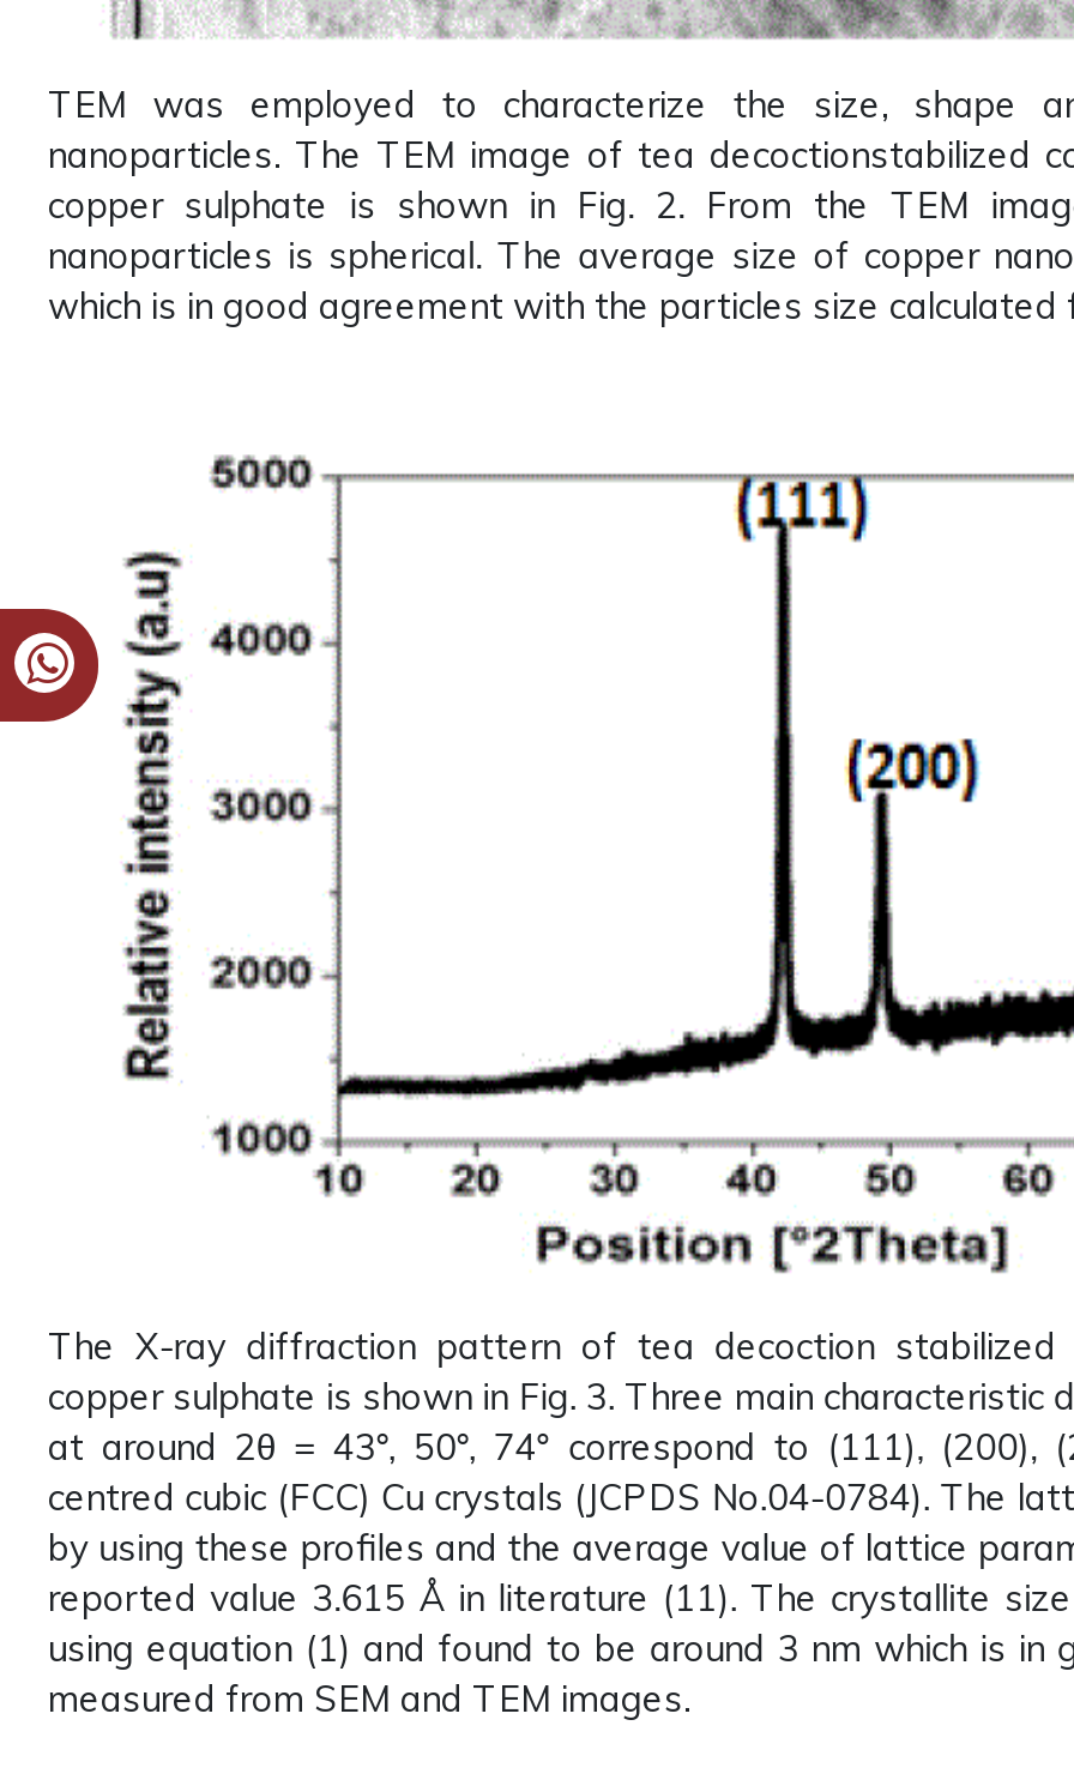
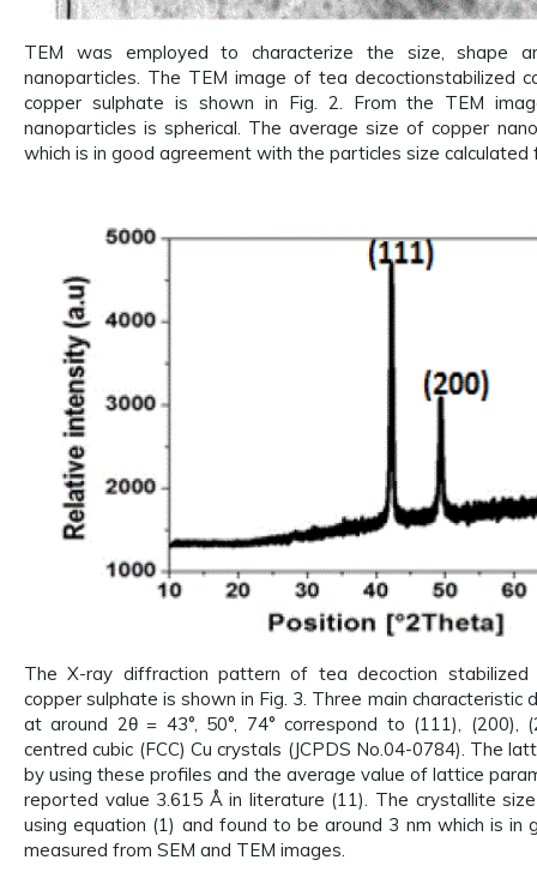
- [image]
